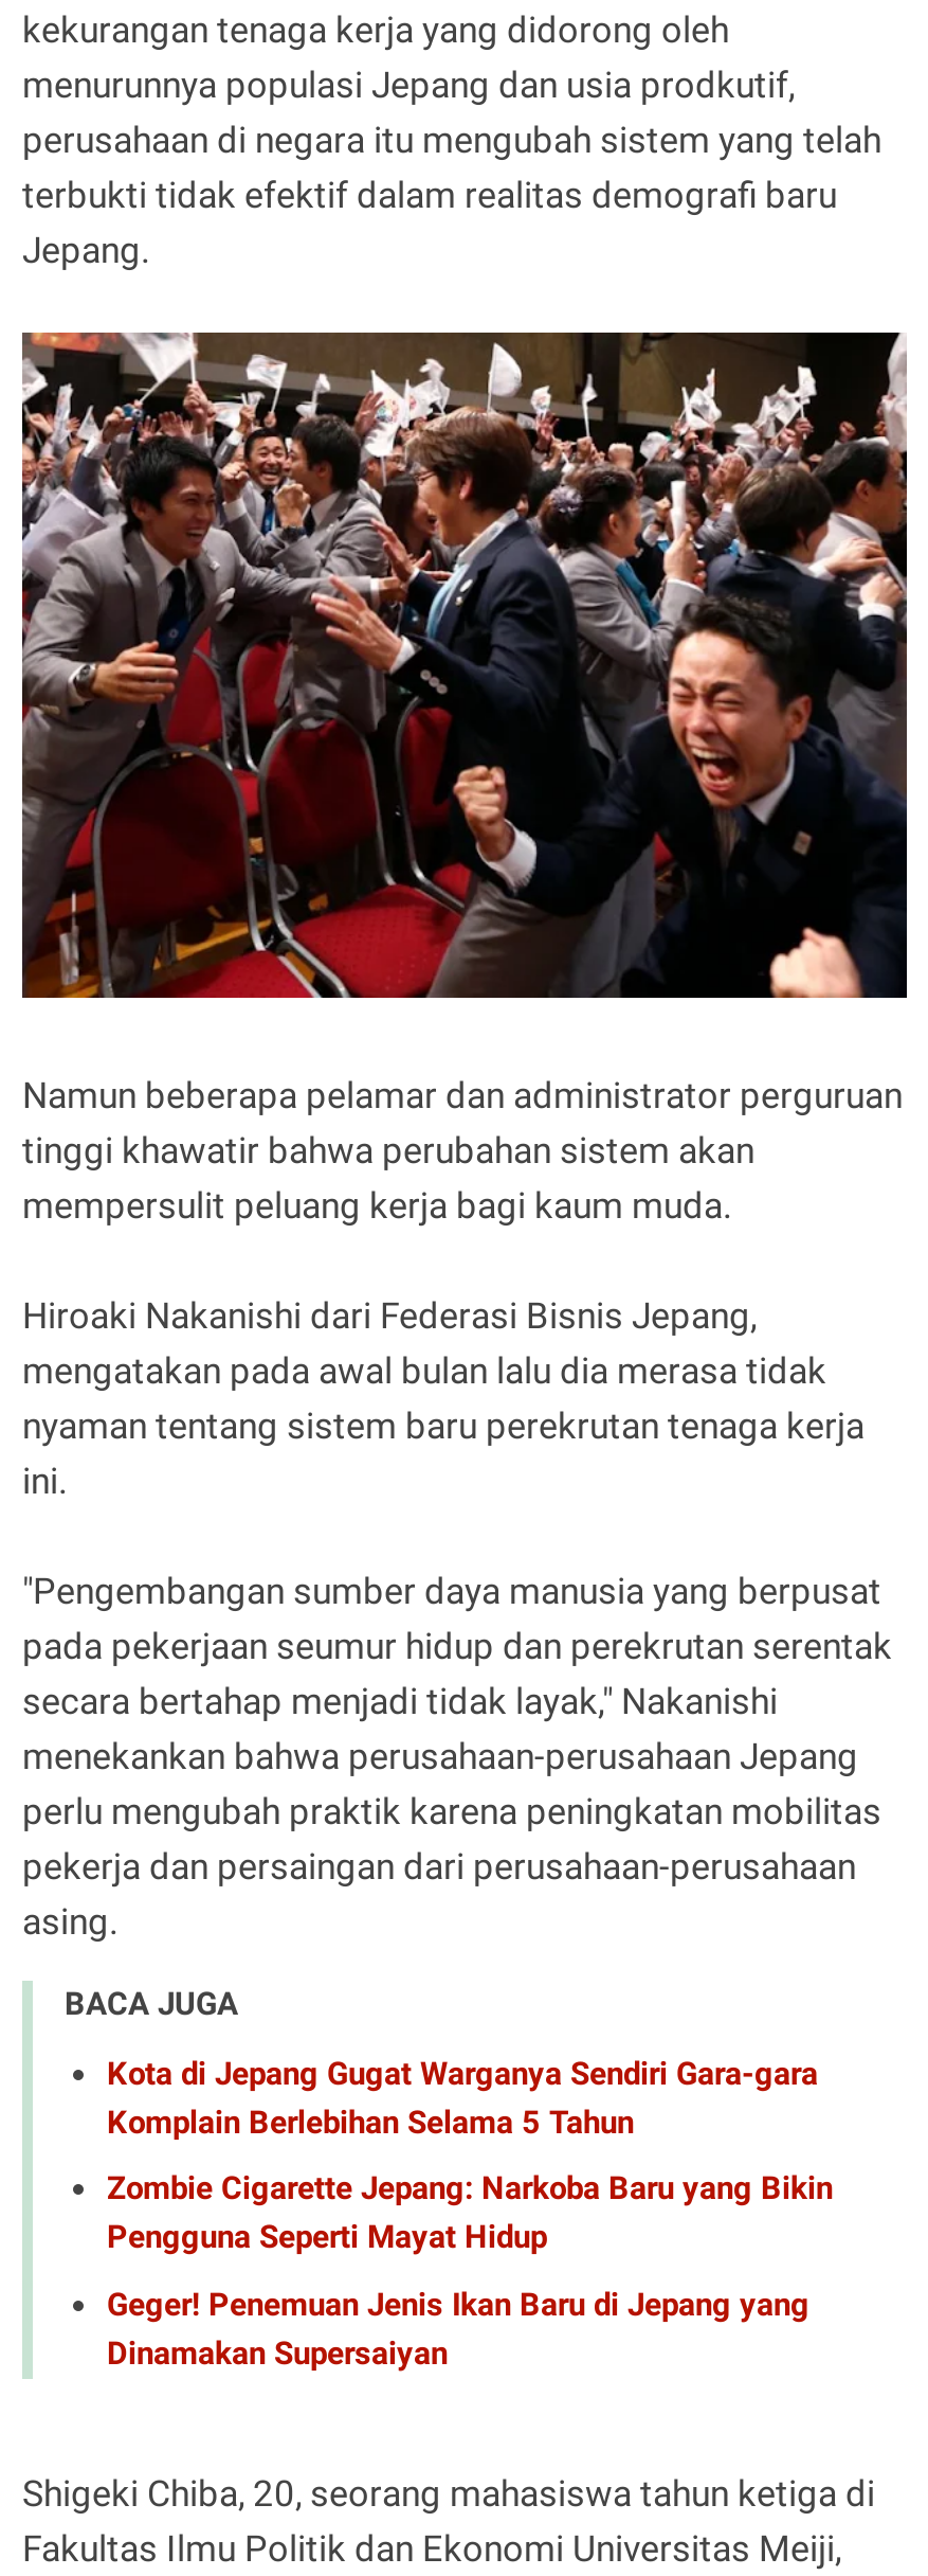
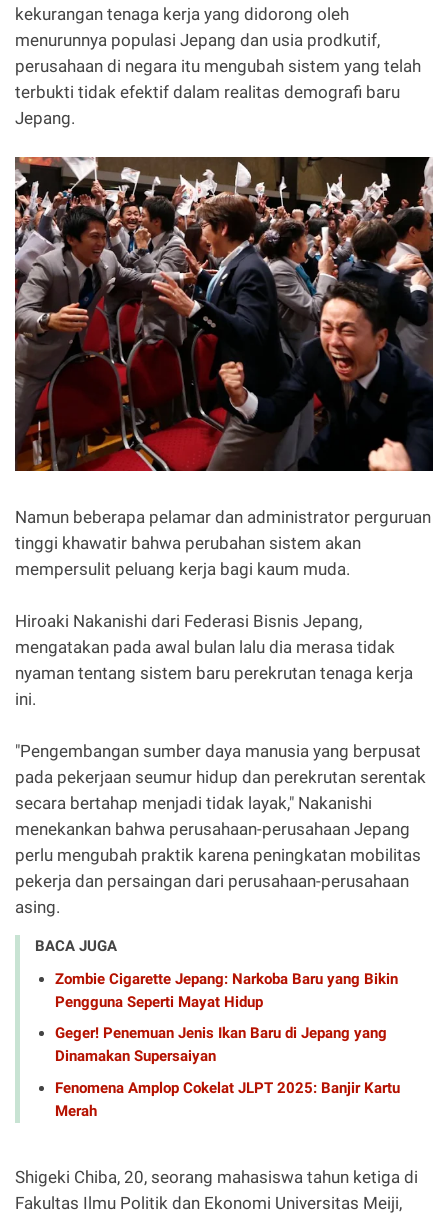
- Kota di Jepang Gugat Warganya Sendiri Gara-gara
- Komplain Berlebihan Selama 5 Tahun

moved up: Zombie Cigarette Jepang: Narkoba Baru yang Bikin | Pengguna Seperti Mayat Hidup | Geger! Penemuan Jenis Ikan Baru di Jepang yang | Dinamakan Supersaiyan

+ Fenomena Amplop Cokelat JLPT 2025: Banjir Kartu
+ Merah
